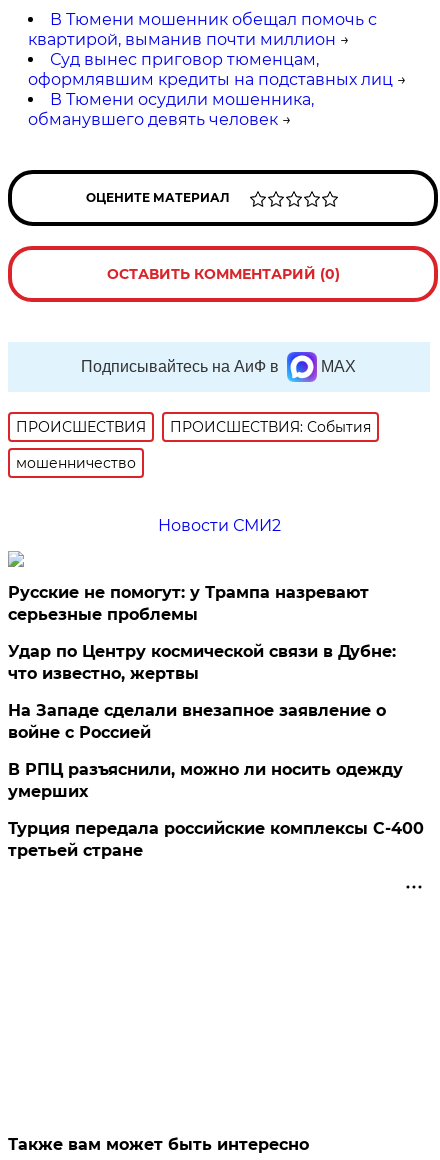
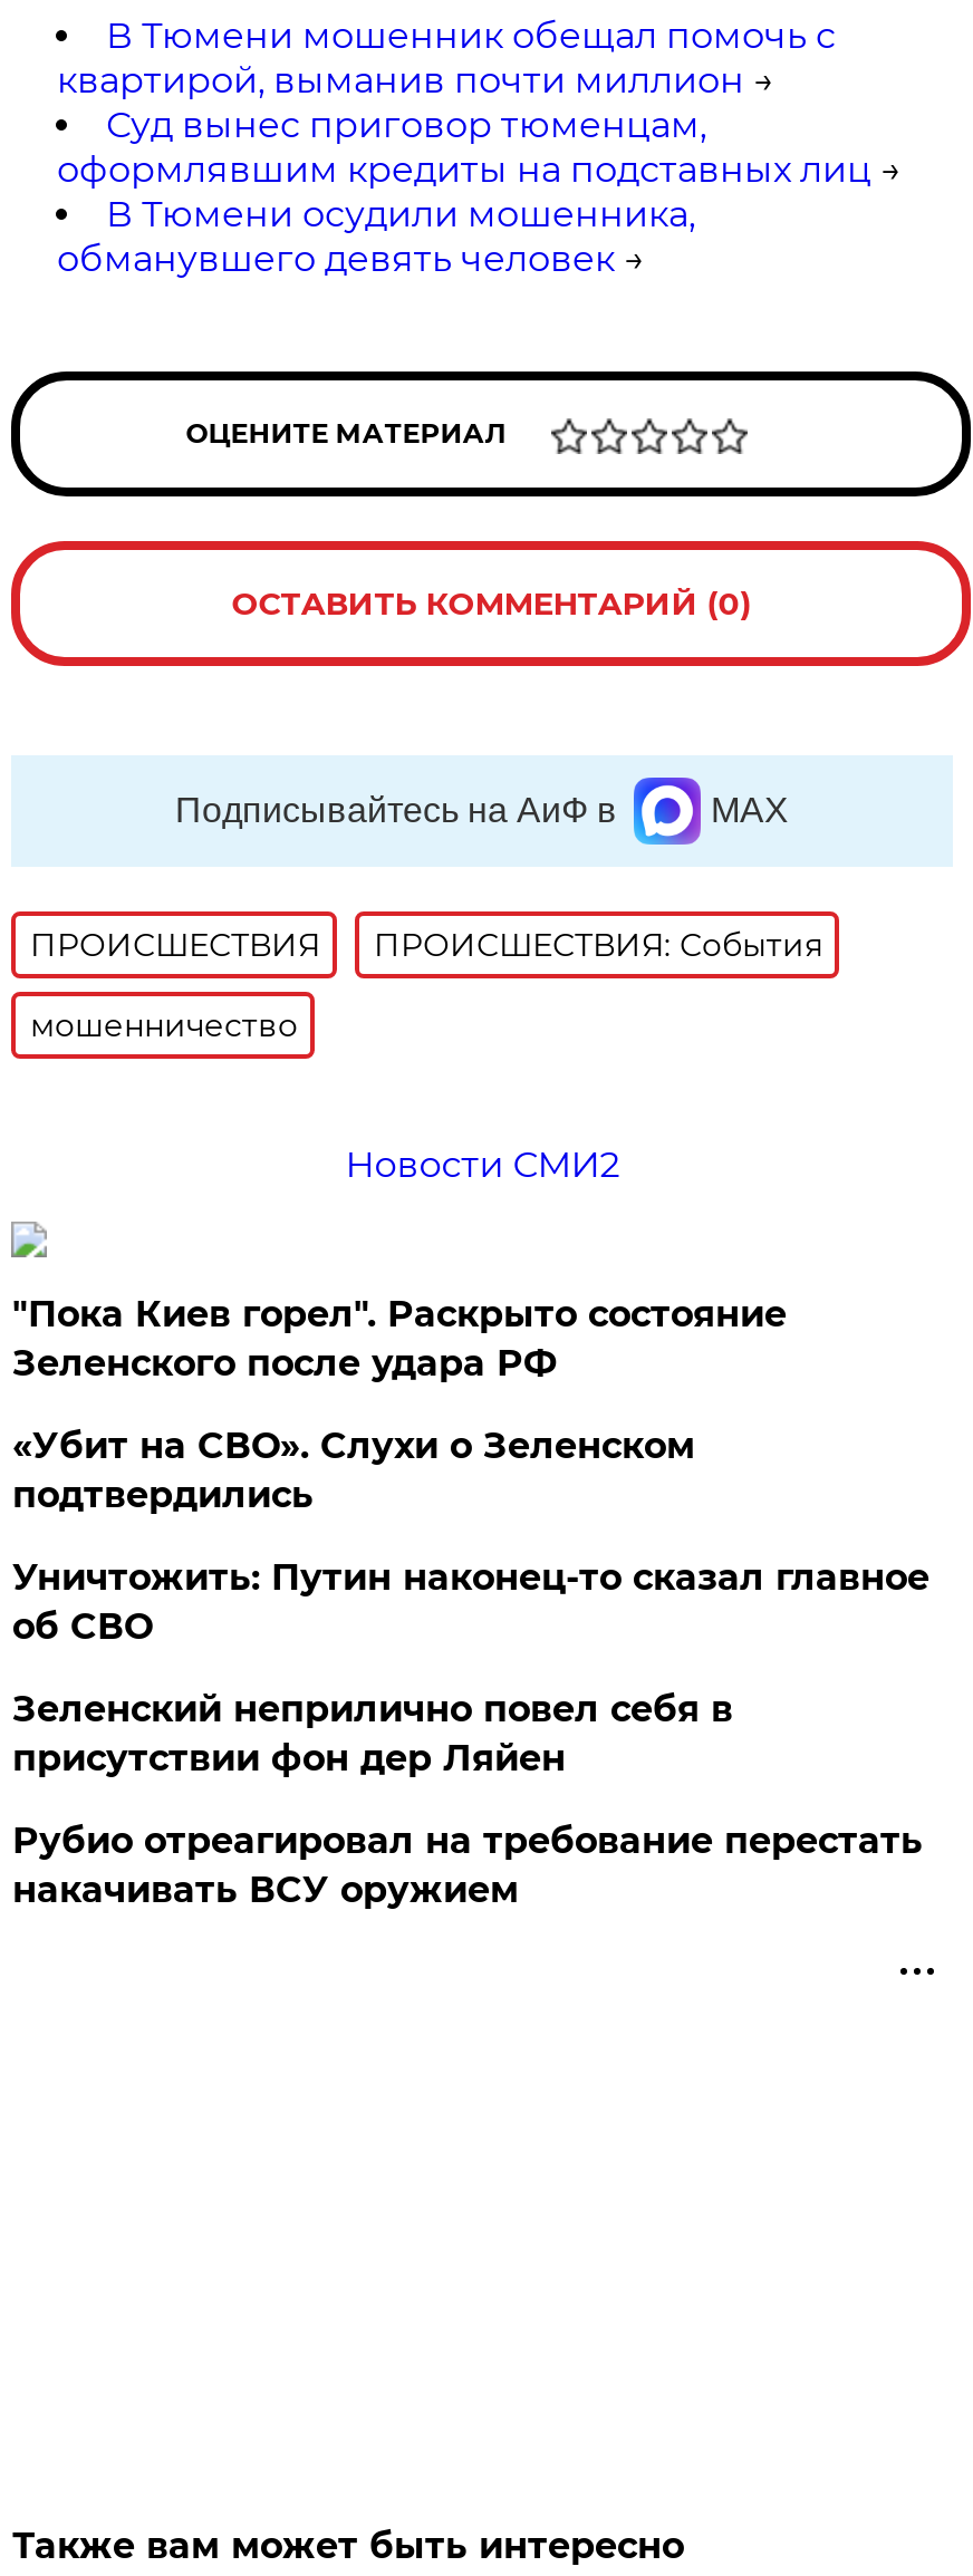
- Русские не помогут: у Трампа назревают
- серьезные проблемы
+ "Пока Киев горел". Раскрыто состояние
+ Зеленского после удара РФ

- Удар по Центру космической связи в Дубне:
- что известно, жертвы
+ «Убит на СВО». Слухи о Зеленском
+ подтвердились

- На Западе сделали внезапное заявление о
- войне с Россией
+ Уничтожить: Путин наконец-то сказал главное
+ об СВО

- В РПЦ разъяснили, можно ли носить одежду
- умерших
+ Зеленский неприлично повел cебя в
+ присутствии фон дер Ляйен

- Турция передала российские комплексы С-400
- третьей стране
+ Рубио отреагировал на требование перестать
+ накачивать ВСУ оружием
